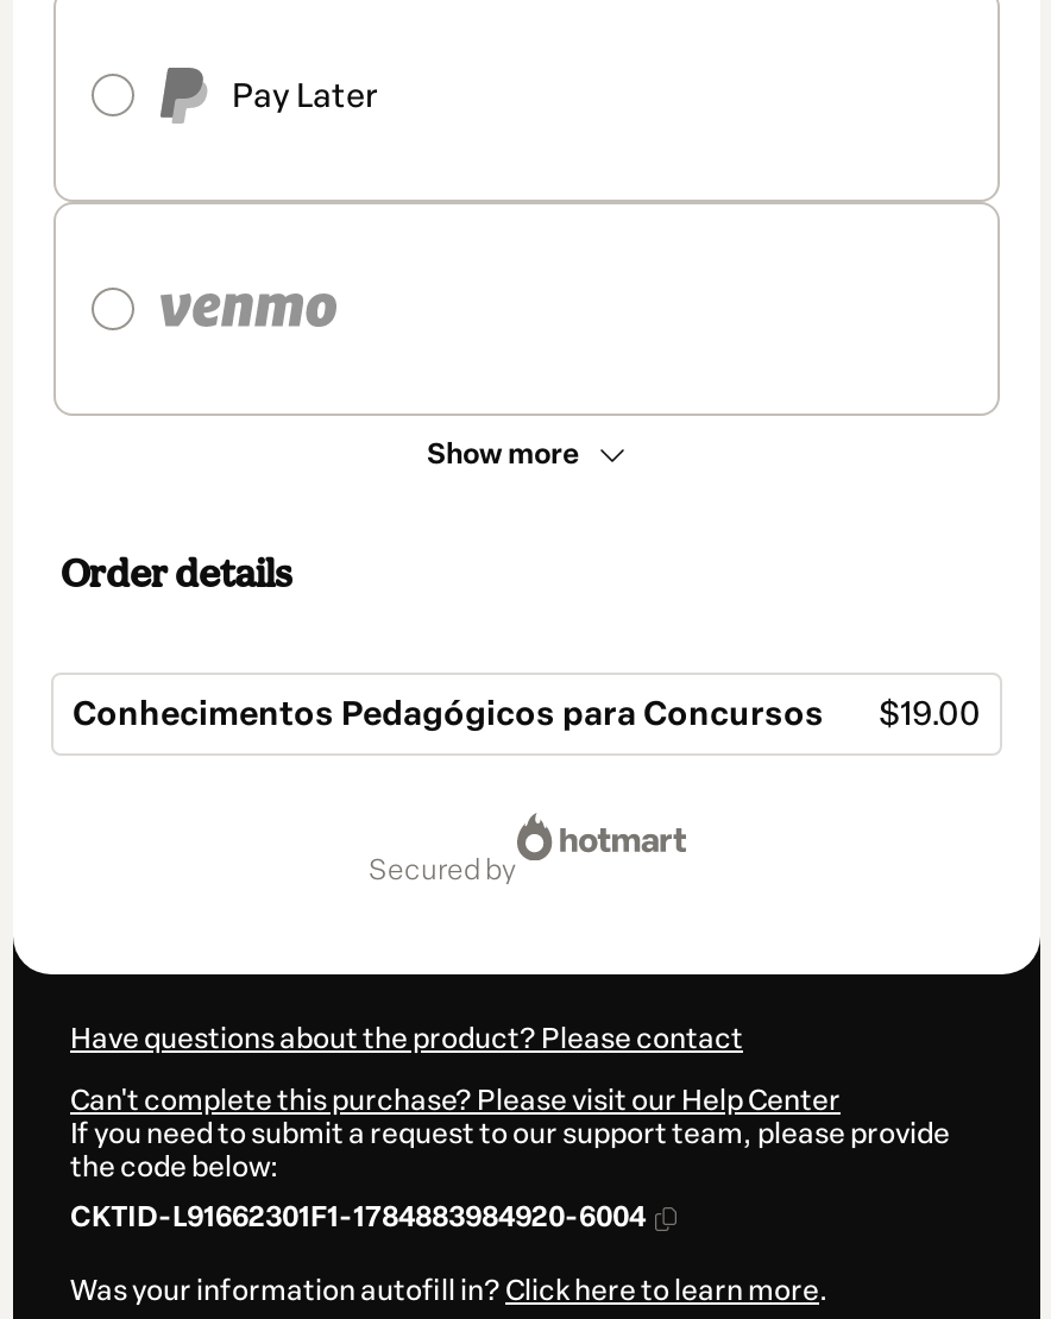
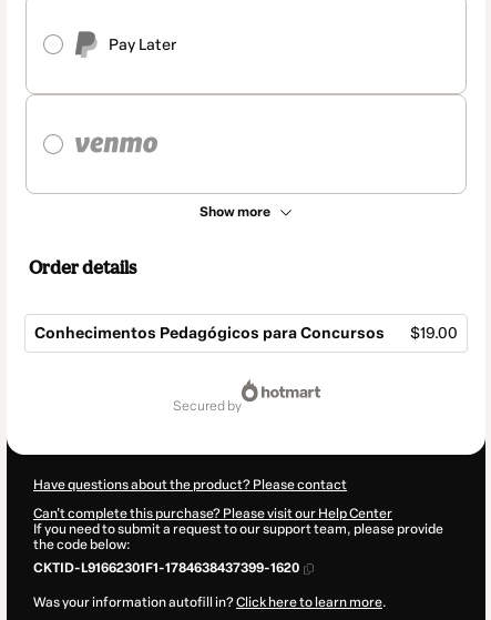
- CKTID-L91662301F1-1784883984920-6004
+ CKTID-L91662301F1-1784638437399-1620
